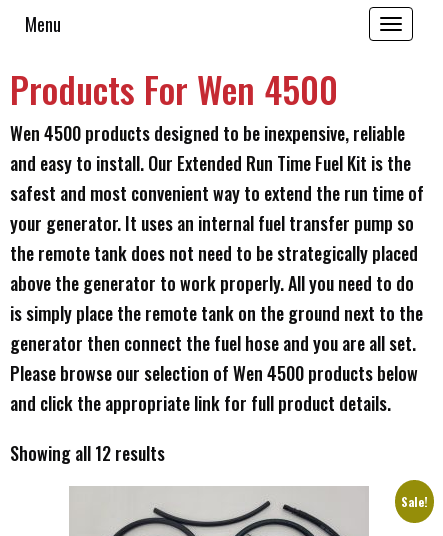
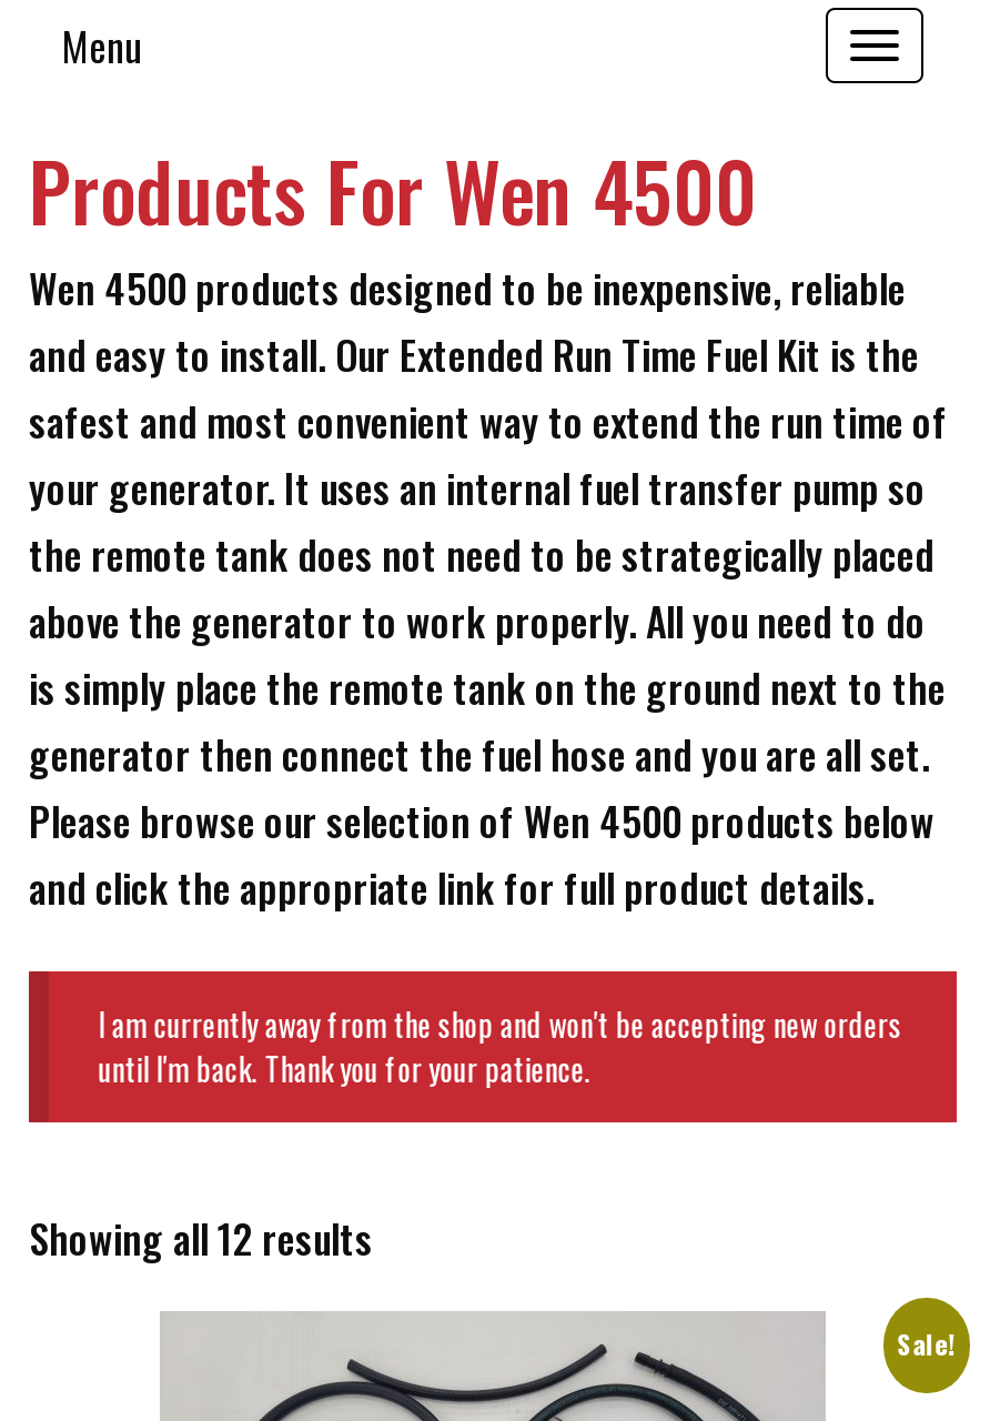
+ I am currently away from the shop and won't be accepting new orders
+ until I'm back. Thank you for your patience.
